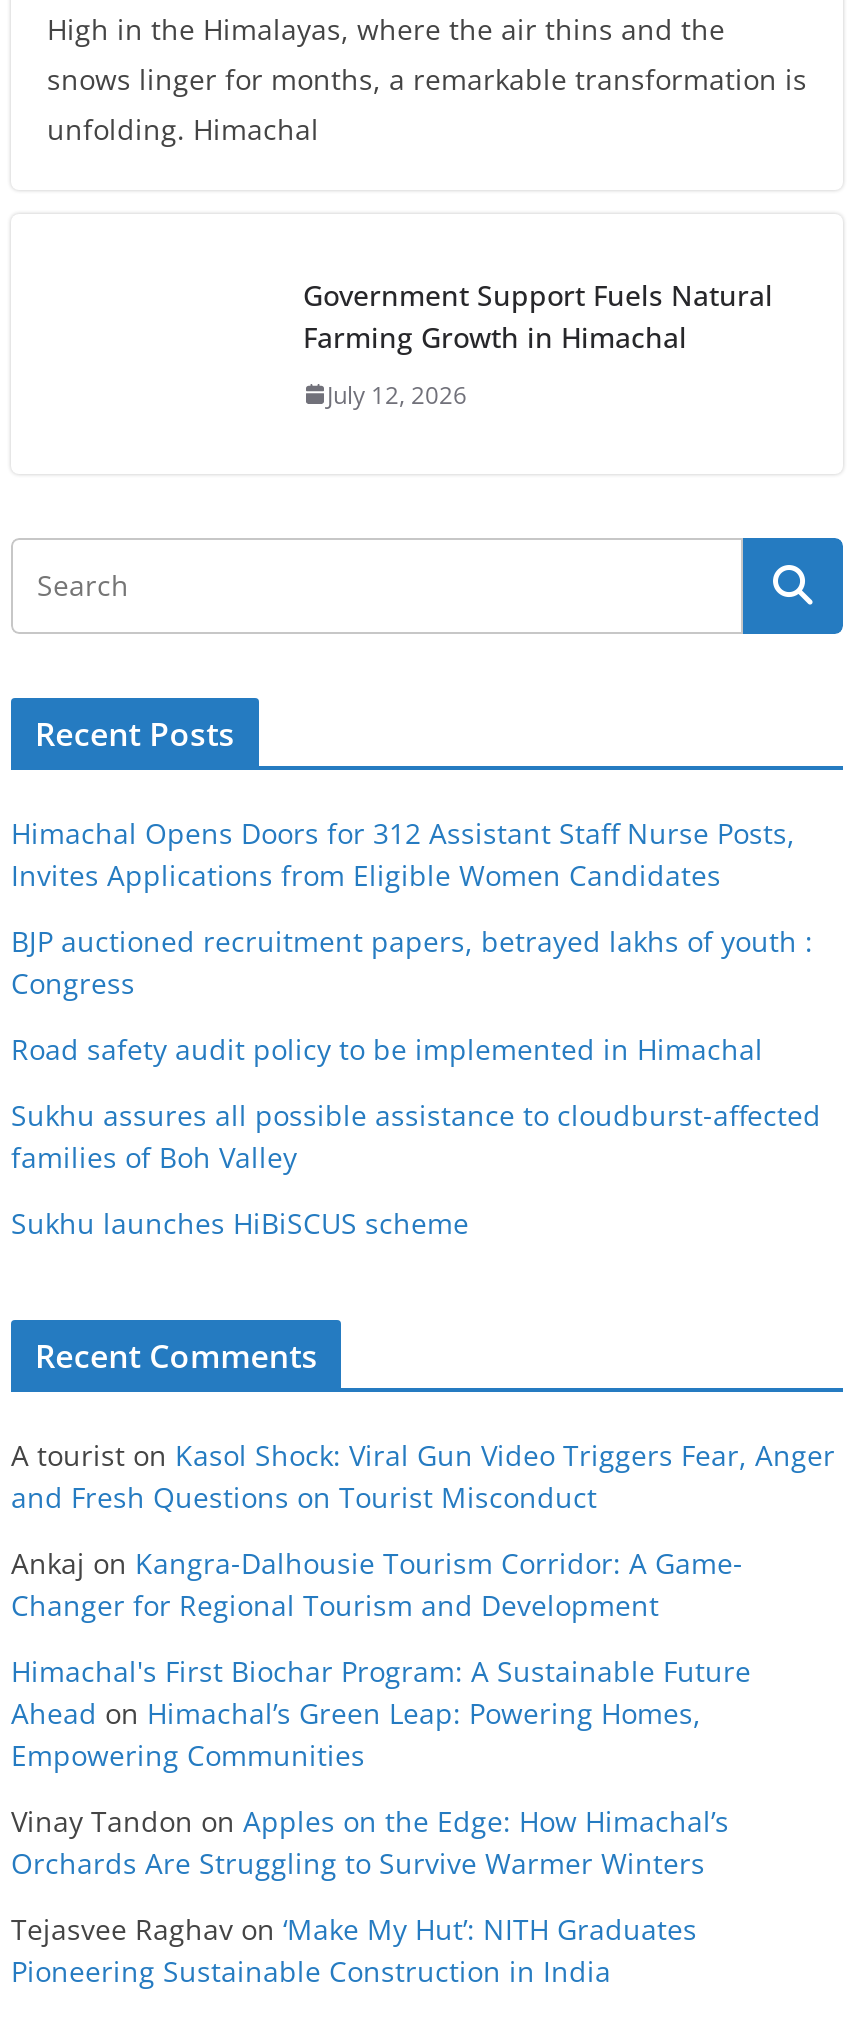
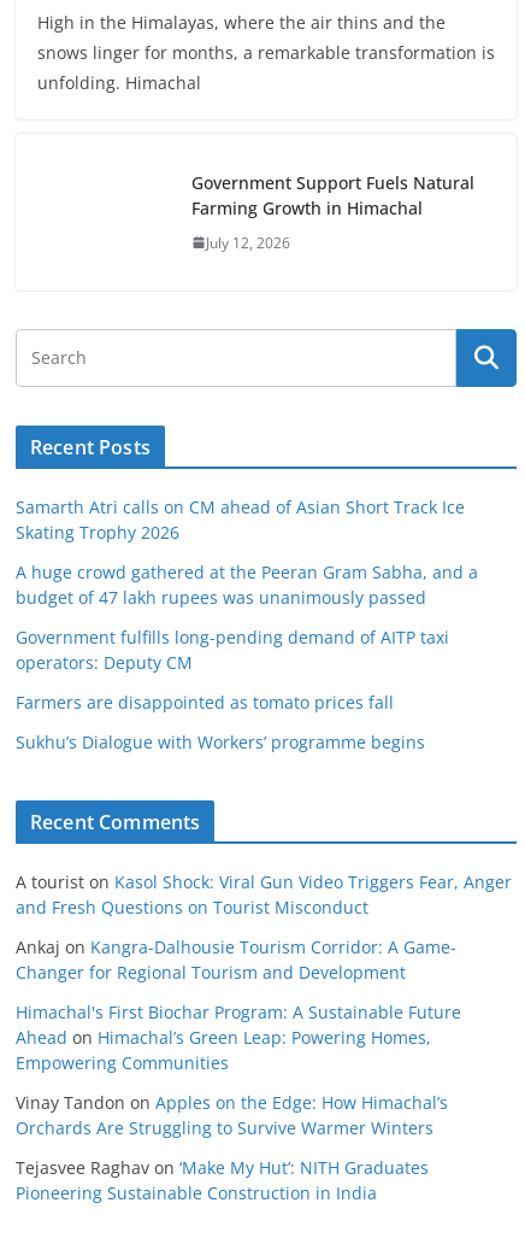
- Himachal Opens Doors for 312 Assistant Staff Nurse Posts,
- Invites Applications from Eligible Women Candidates
+ Samarth Atri calls on CM ahead of Asian Short Track Ice
+ Skating Trophy 2026

- BJP auctioned recruitment papers, betrayed lakhs of youth :
- Congress
+ A huge crowd gathered at the Peeran Gram Sabha, and a
+ budget of 47 lakh rupees was unanimously passed

- Road safety audit policy to be implemented in Himachal
+ Government fulfills long-pending demand of AITP taxi
+ operators: Deputy CM

- Sukhu assures all possible assistance to cloudburst-affected
- families of Boh Valley
+ Farmers are disappointed as tomato prices fall

- Sukhu launches HiBiSCUS scheme
+ Sukhu’s Dialogue with Workers’ programme begins
